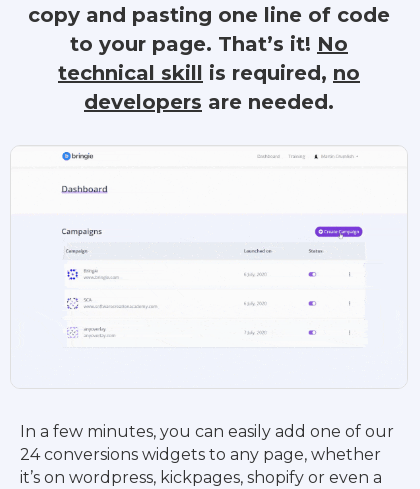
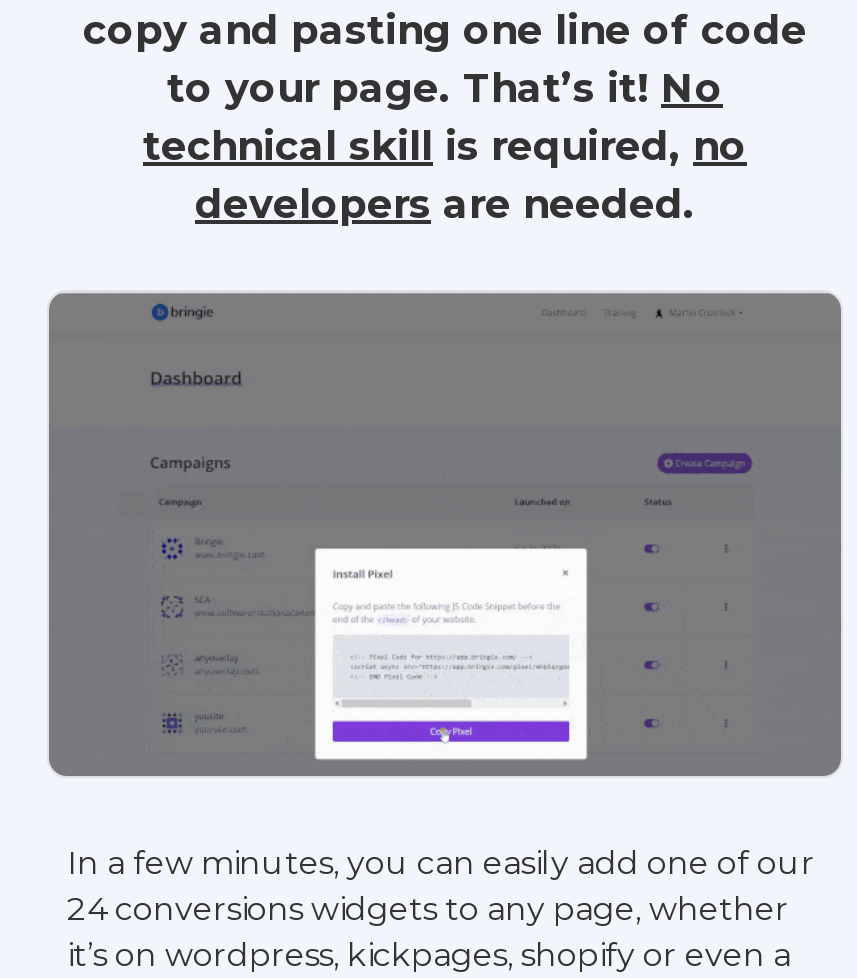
+ [image]
